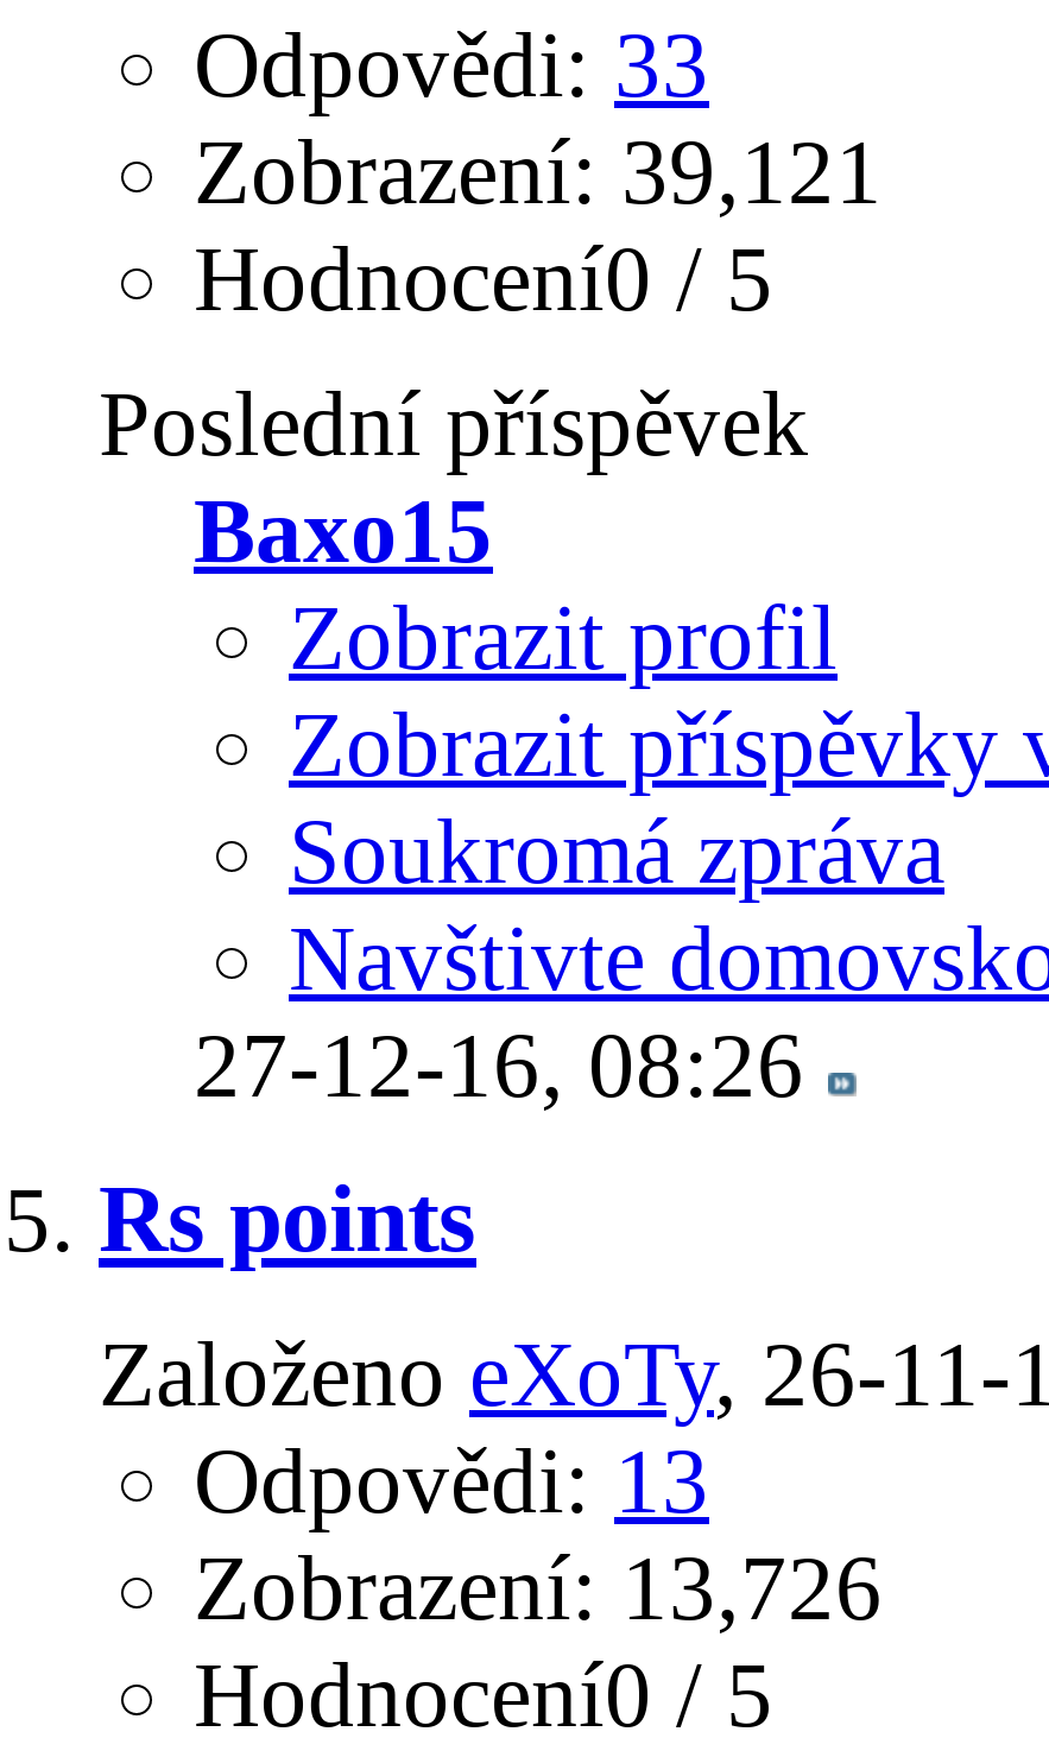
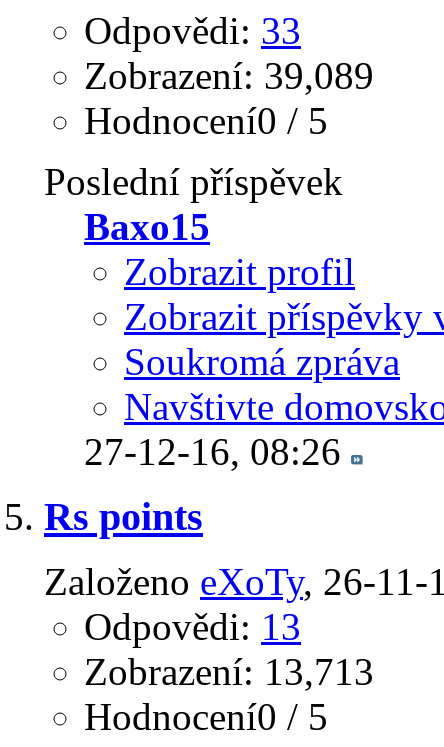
- Zobrazení: 39,121
+ Zobrazení: 39,089

- Zobrazení: 13,726
+ Zobrazení: 13,713
